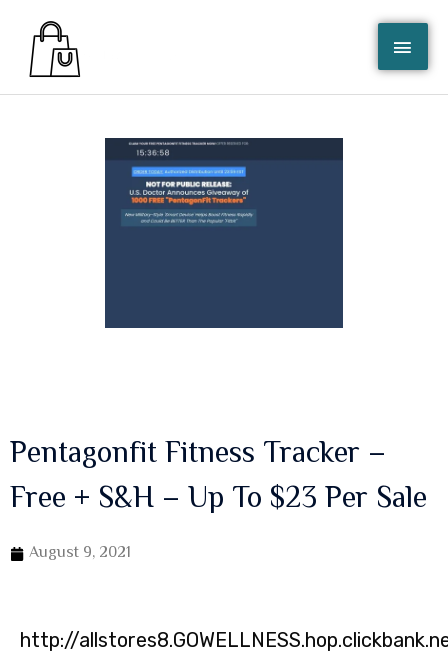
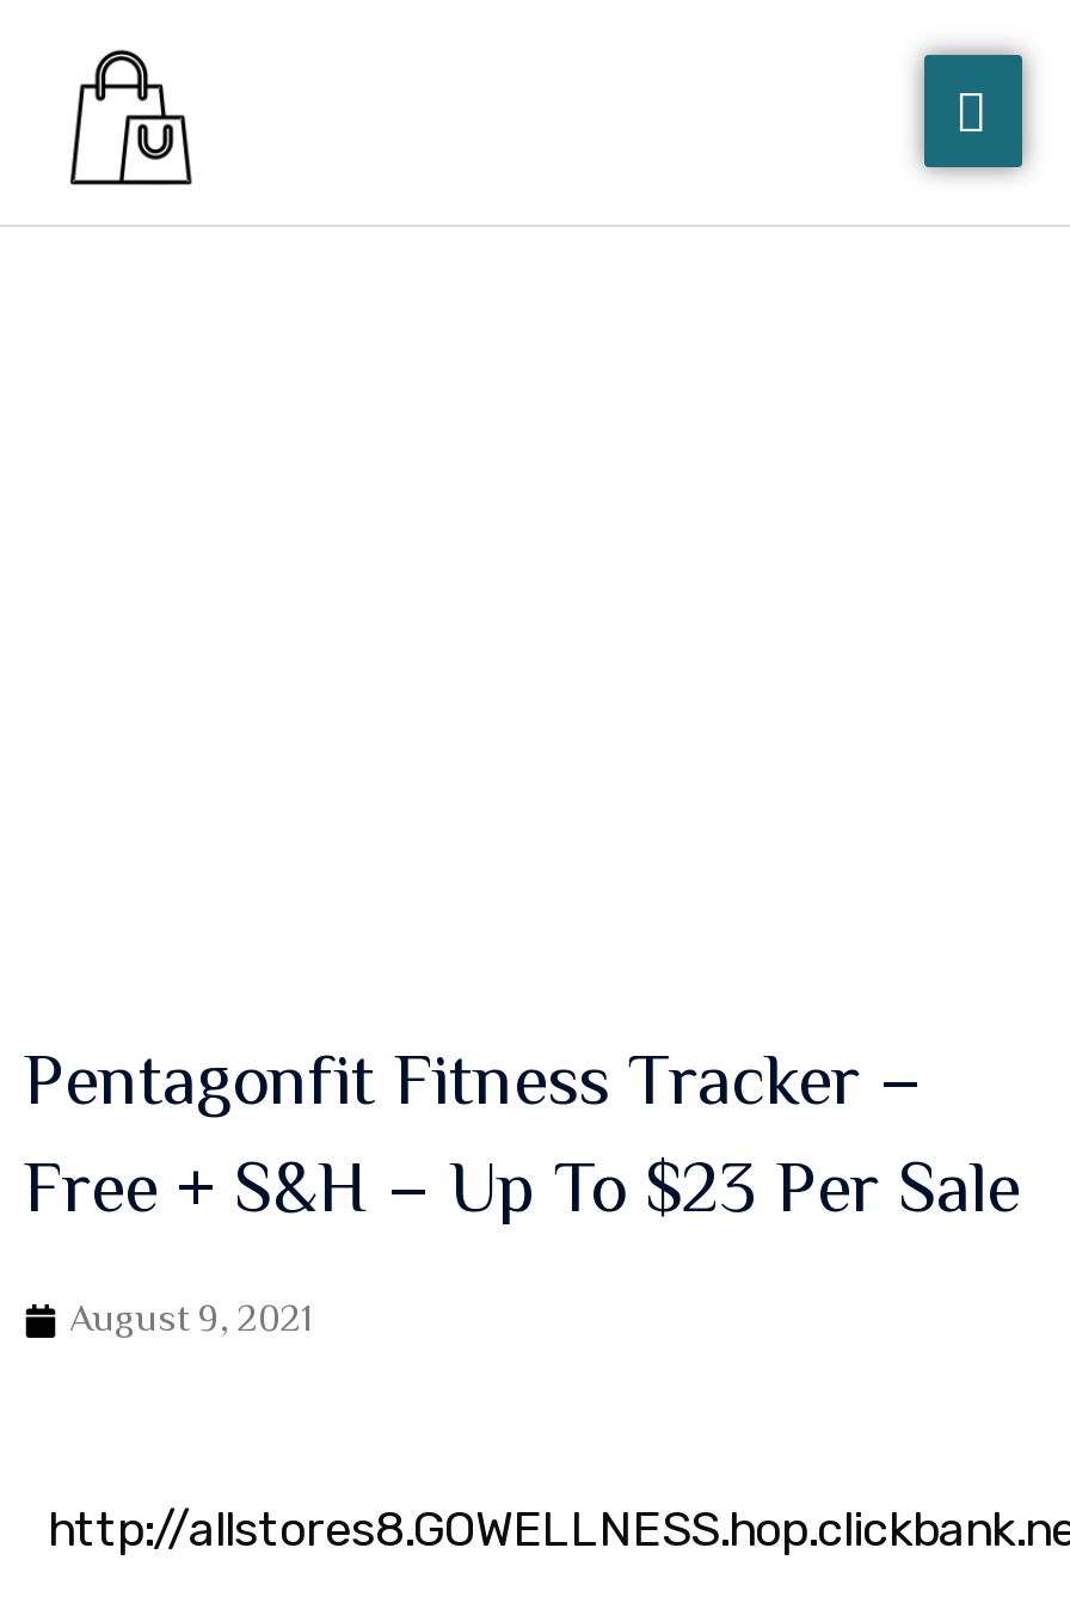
- [image]
